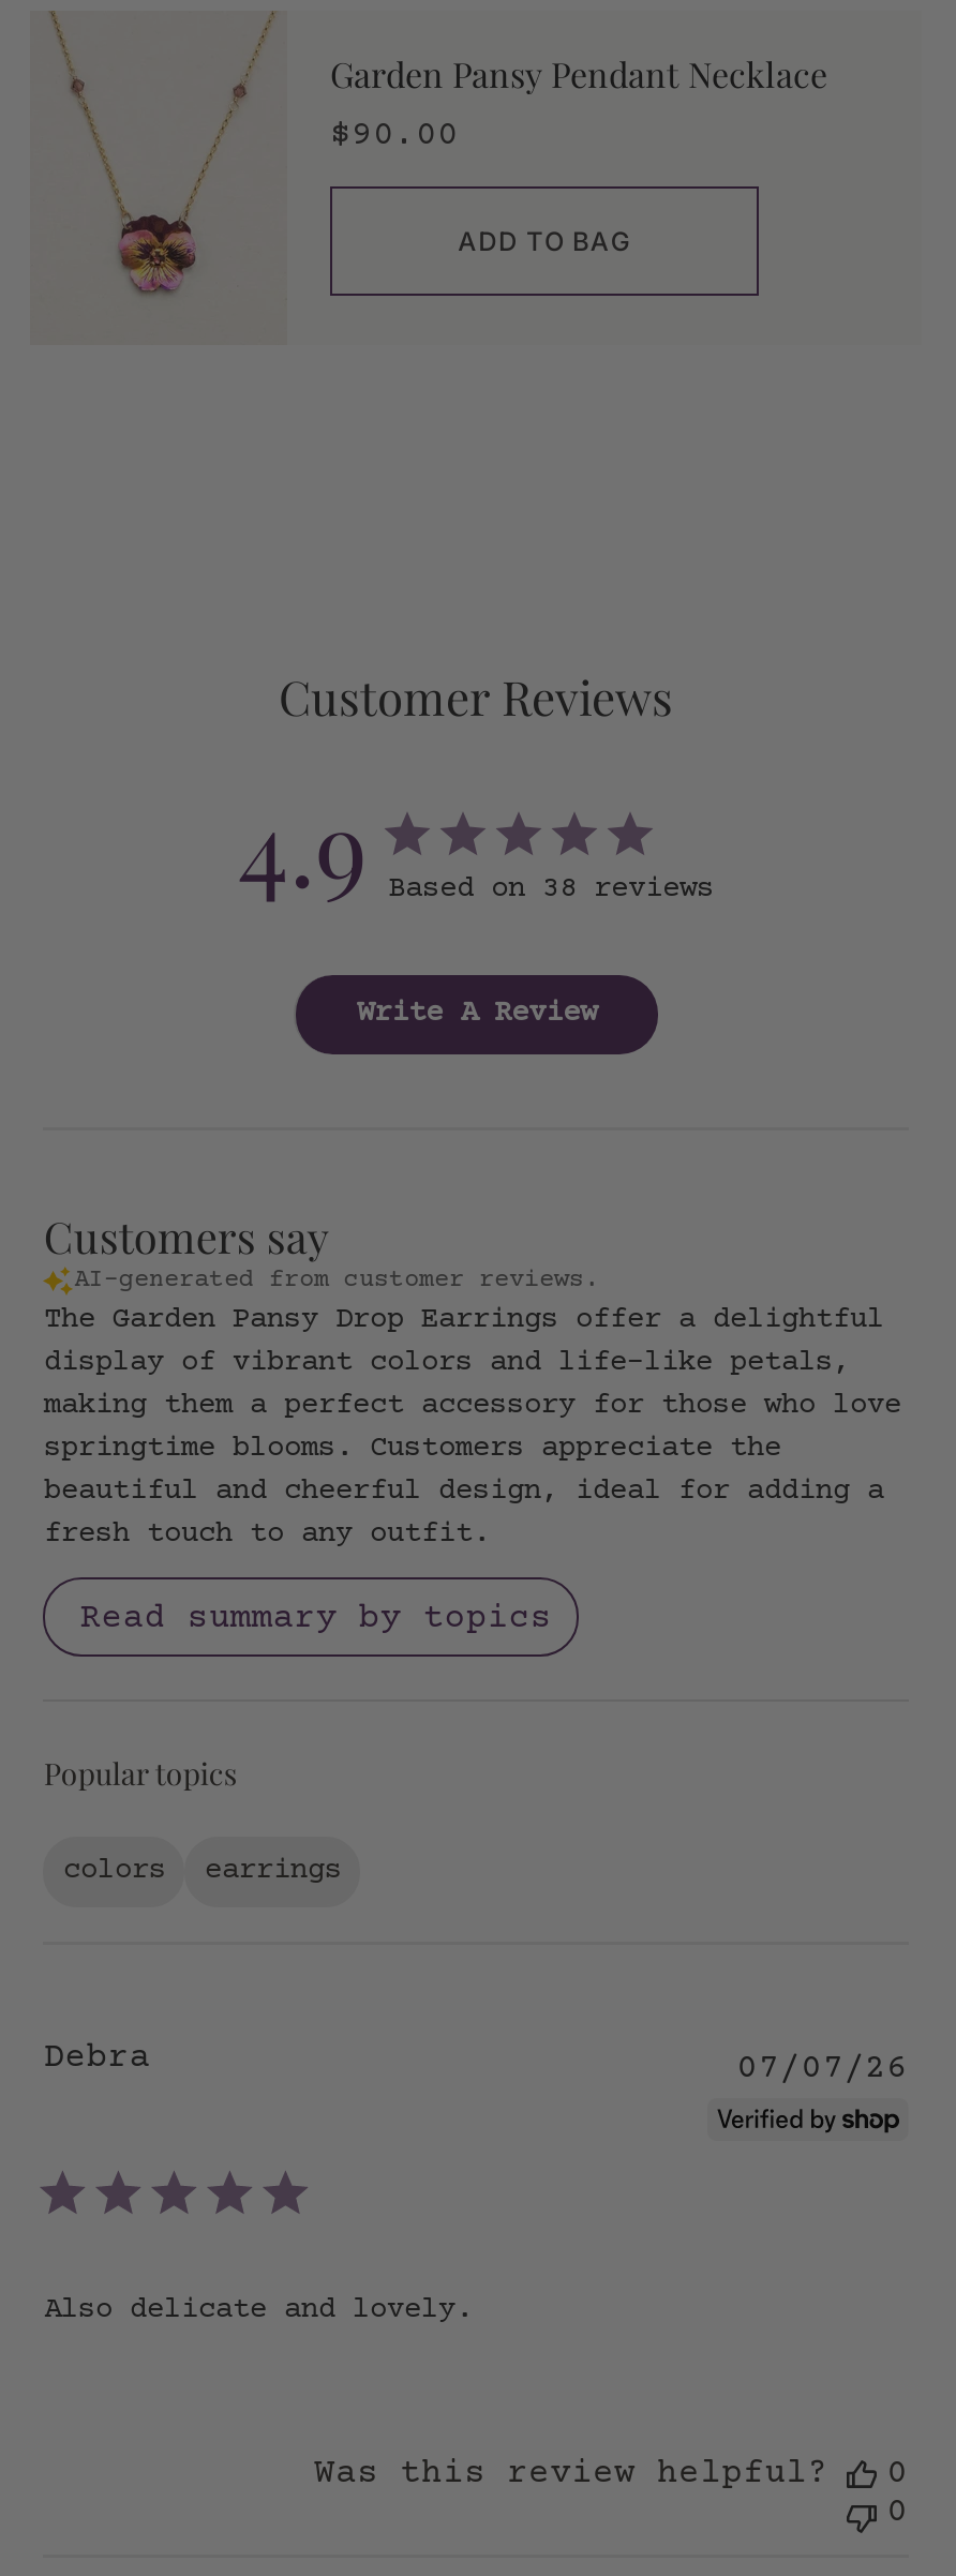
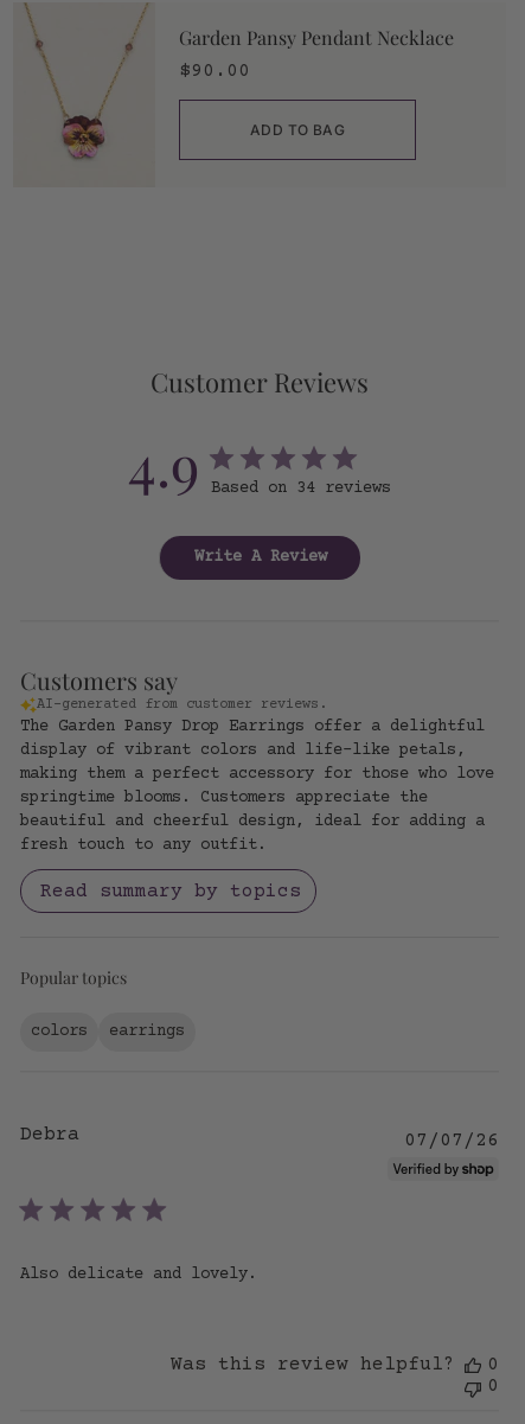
- Based on 38 reviews
+ Based on 34 reviews
